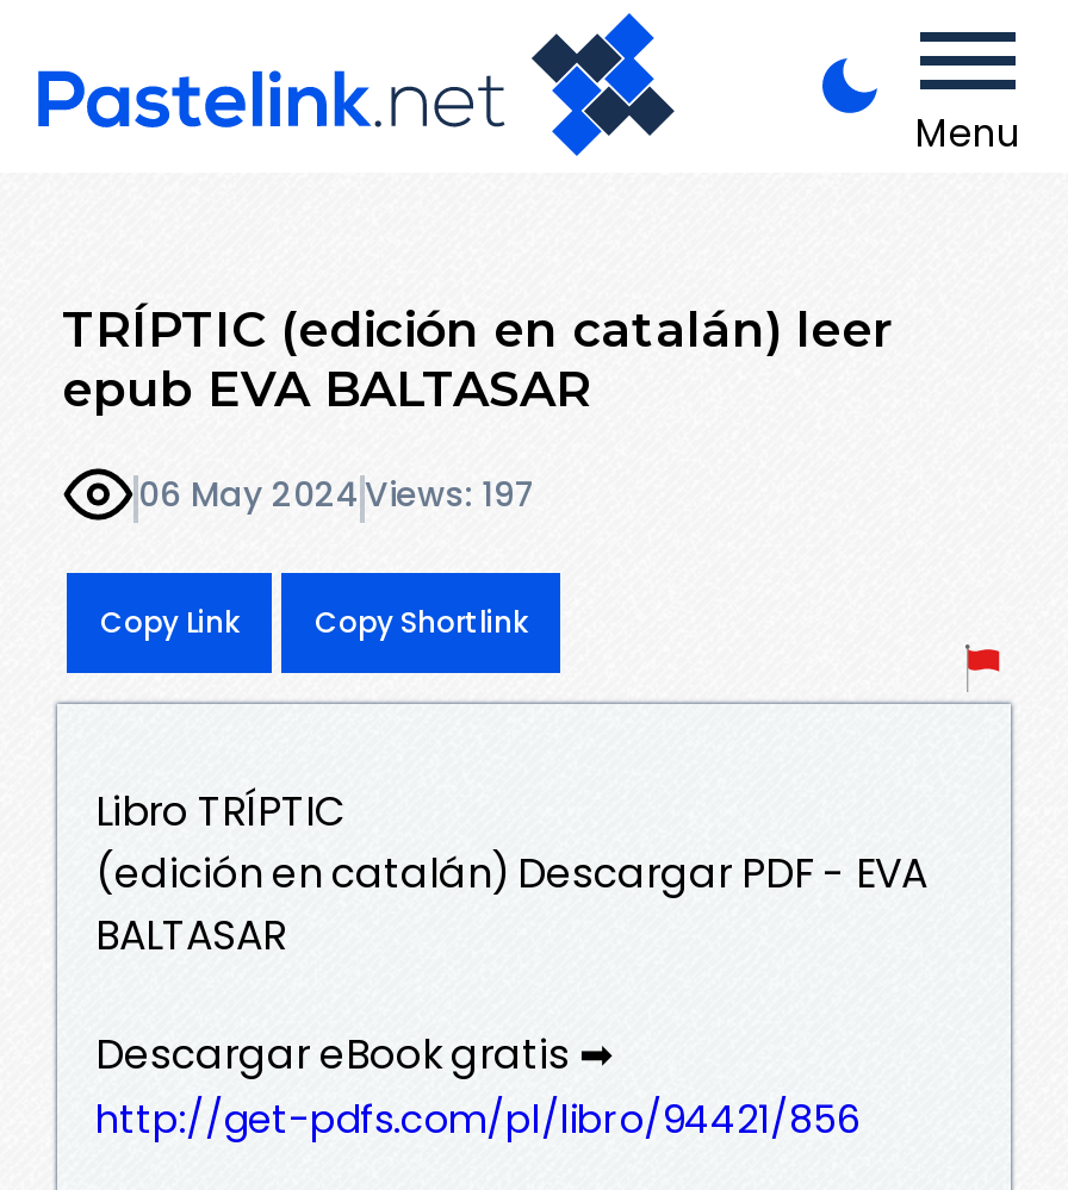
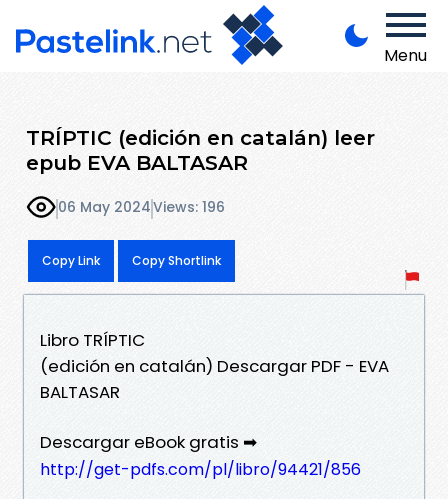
- 06 May 2024 Views: 197
+ 06 May 2024 Views: 196
